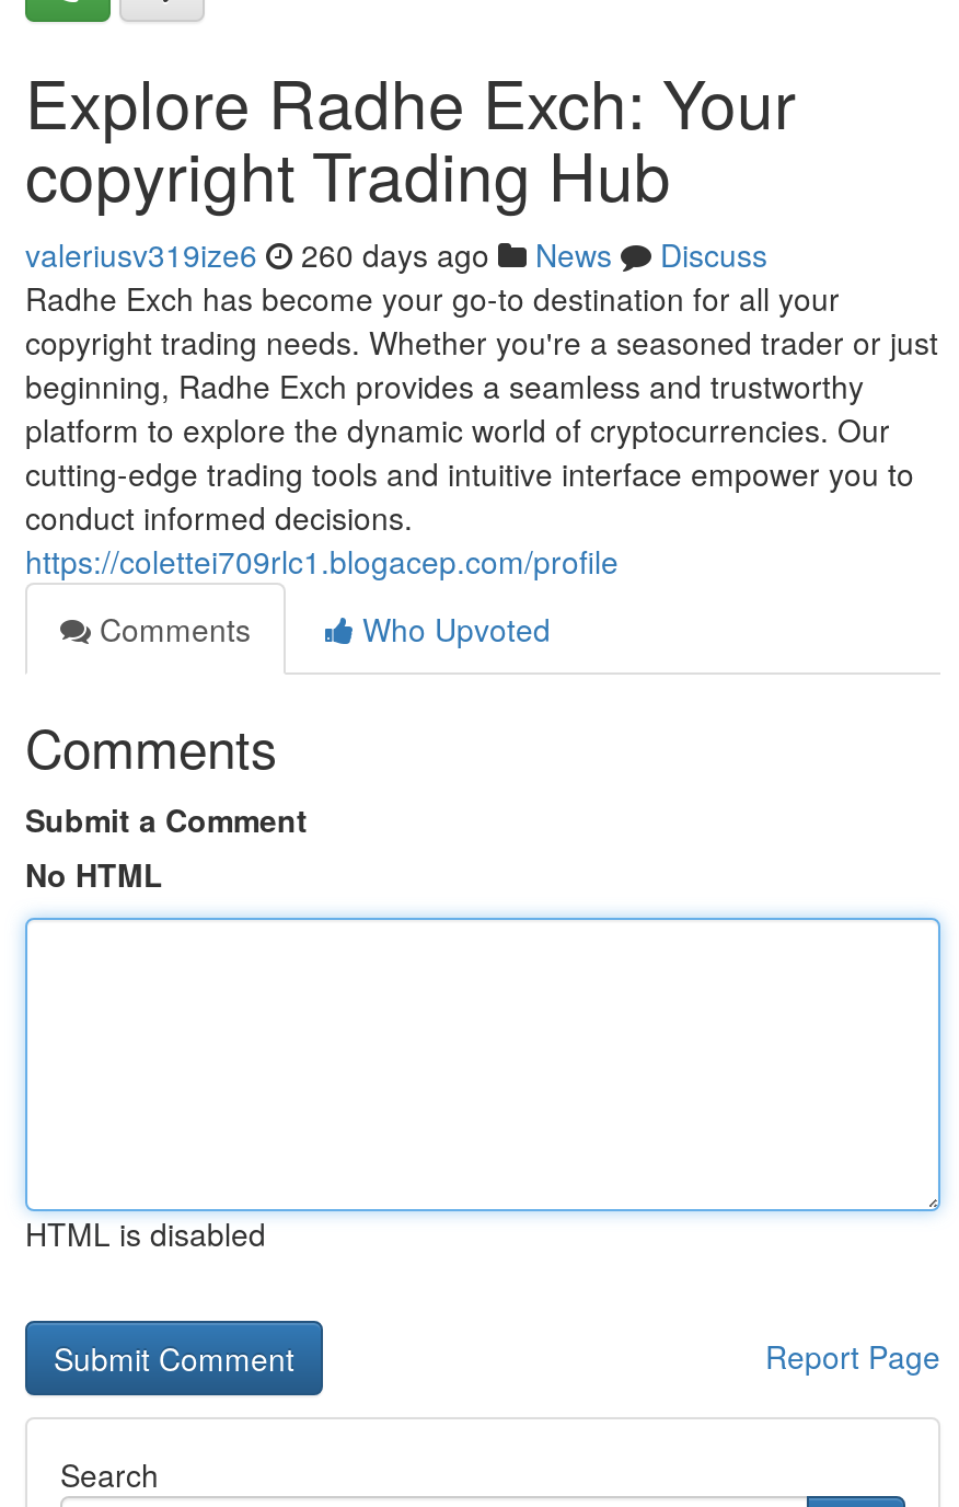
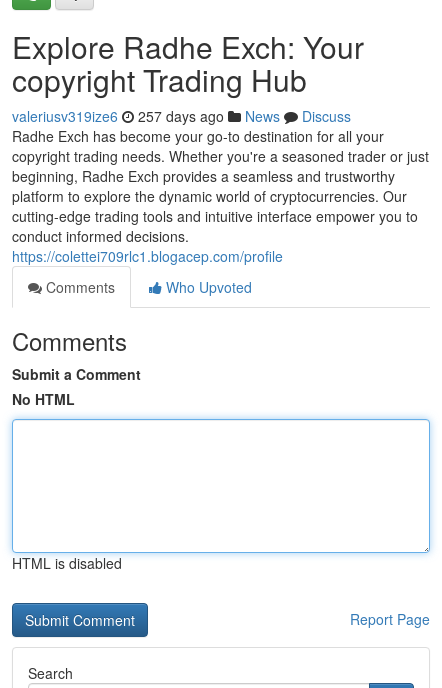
- valeriusv319ize6 260 days ago News Discuss
+ valeriusv319ize6 257 days ago News Discuss
